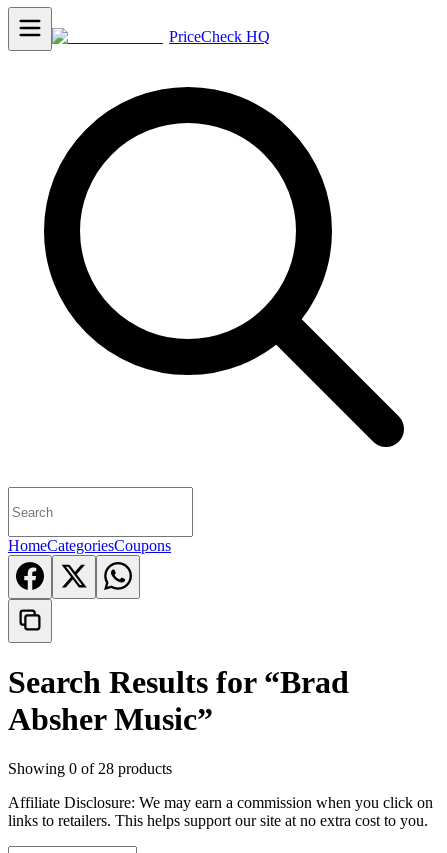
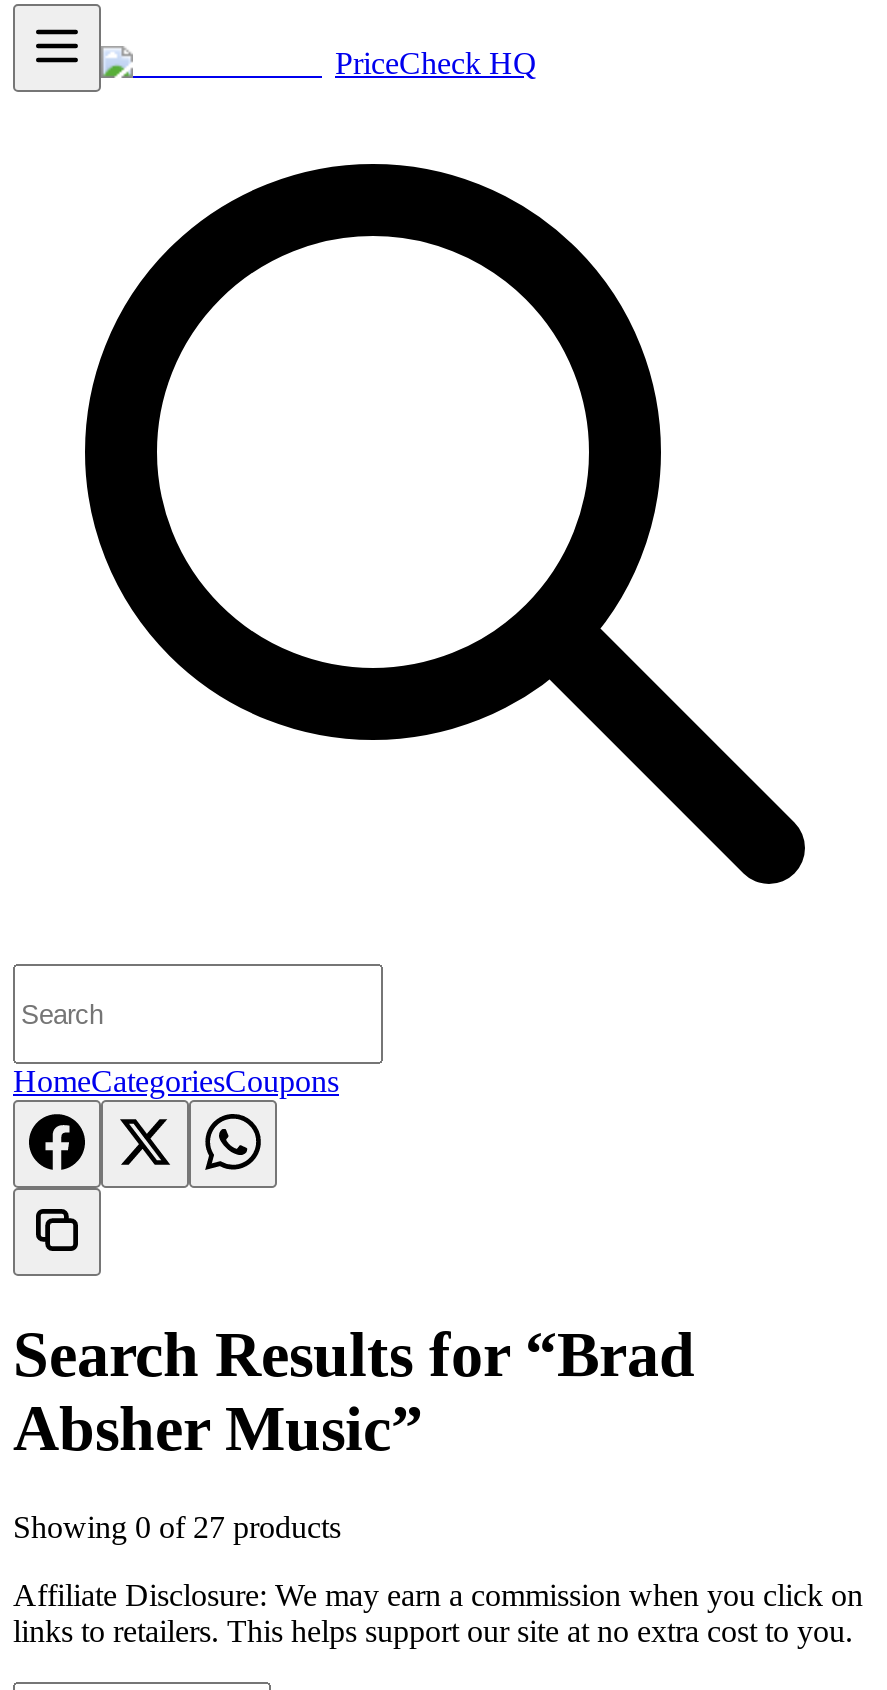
- Showing 0 of 28 products
+ Showing 0 of 27 products
